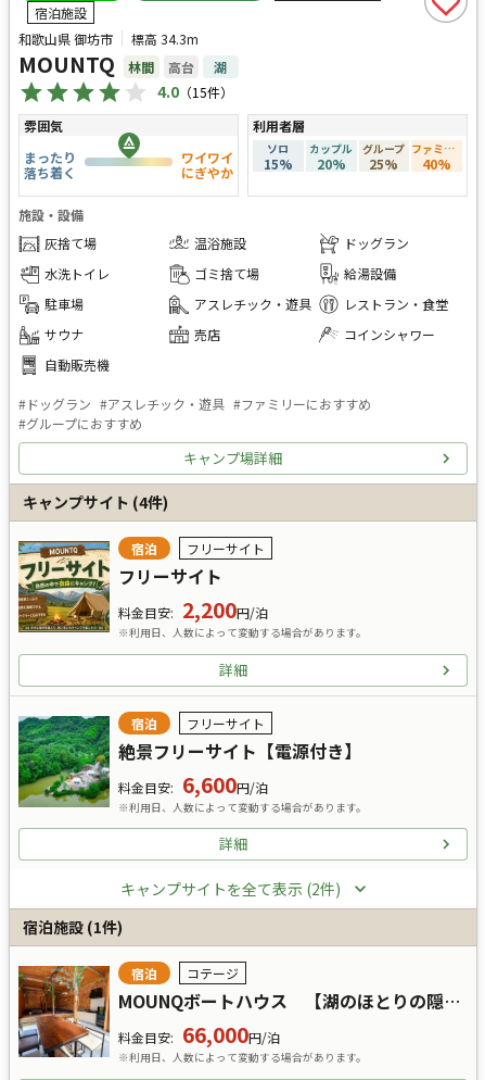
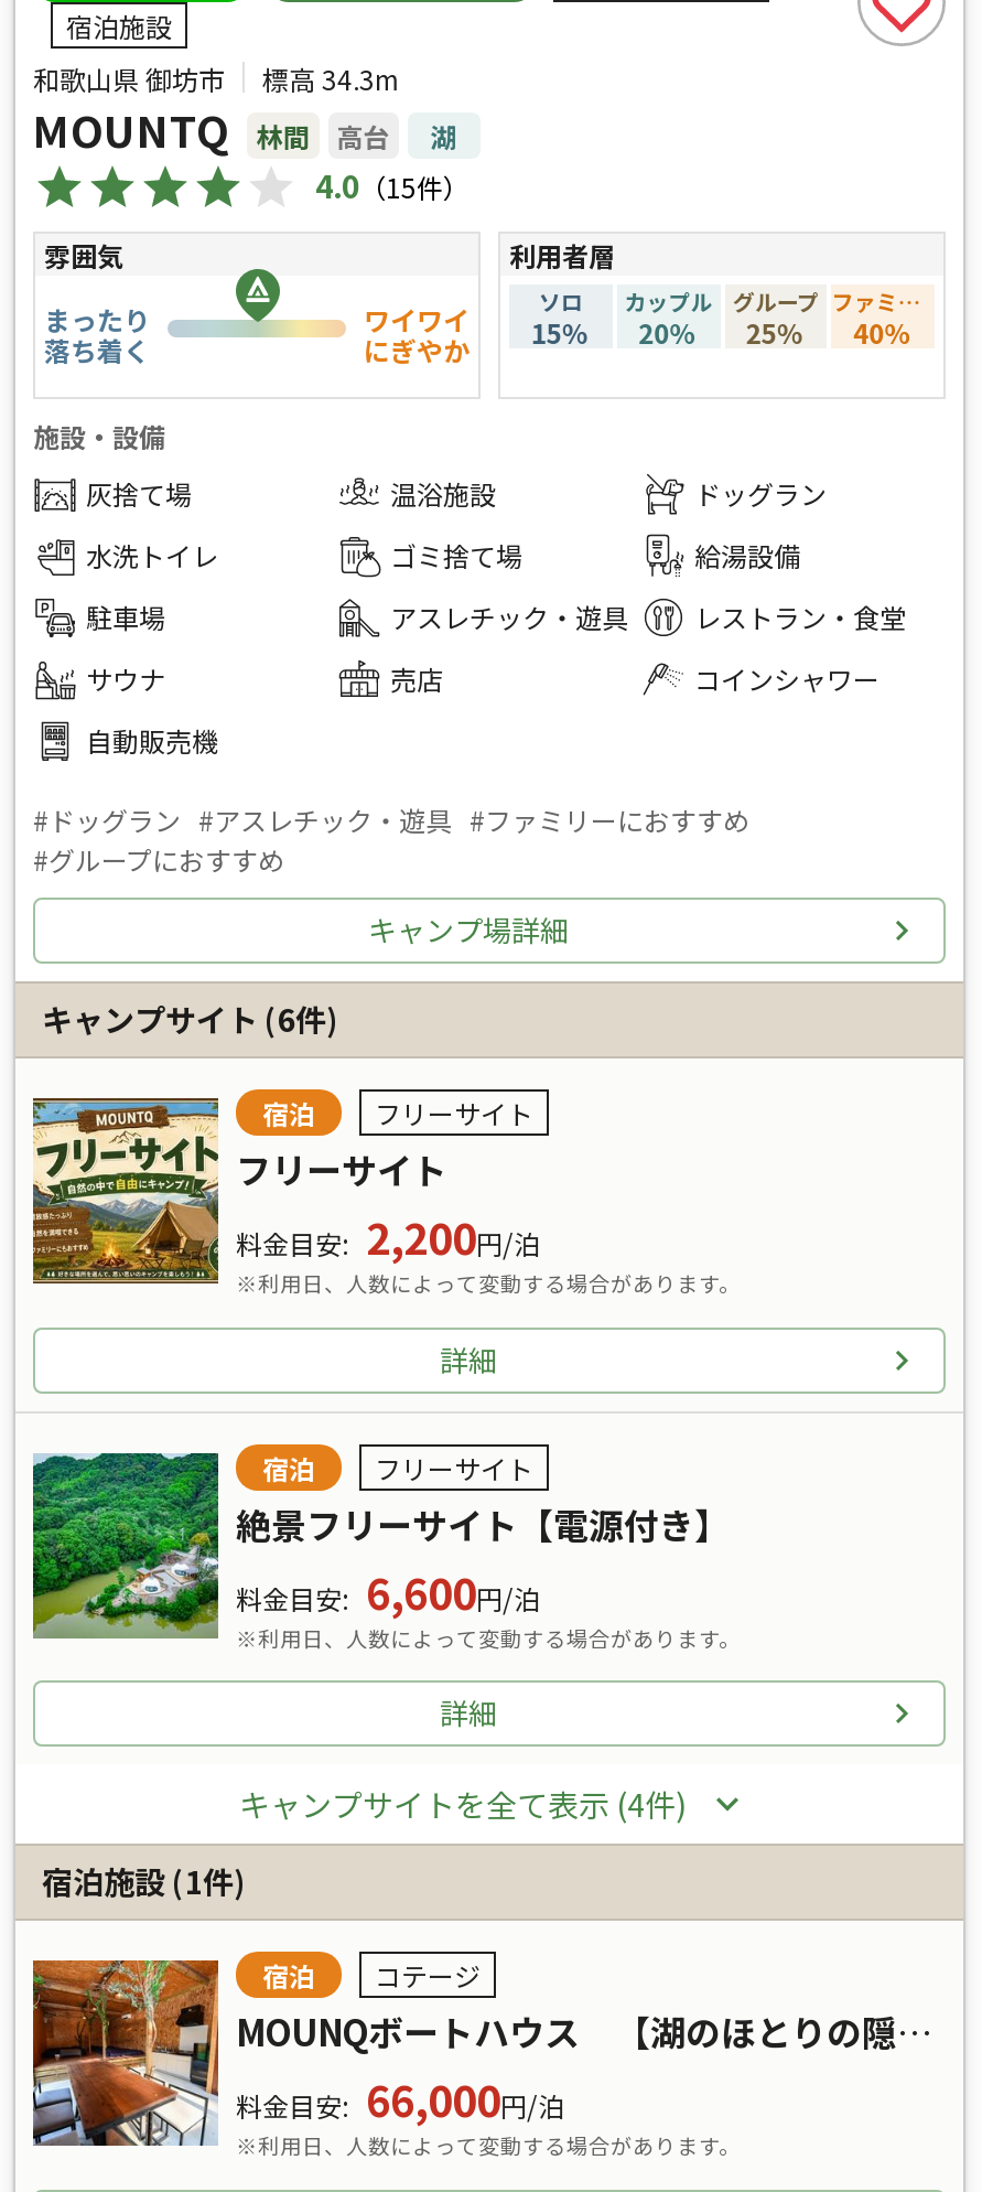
- キャンプサイト(4件)
+ キャンプサイト(6件)

- キャンプサイトを全て表示 (2件)
+ キャンプサイトを全て表示 (4件)
